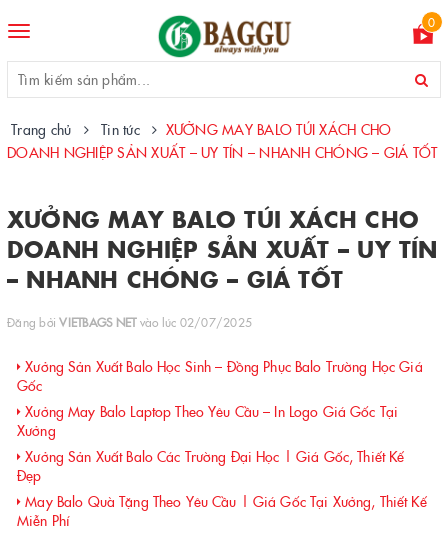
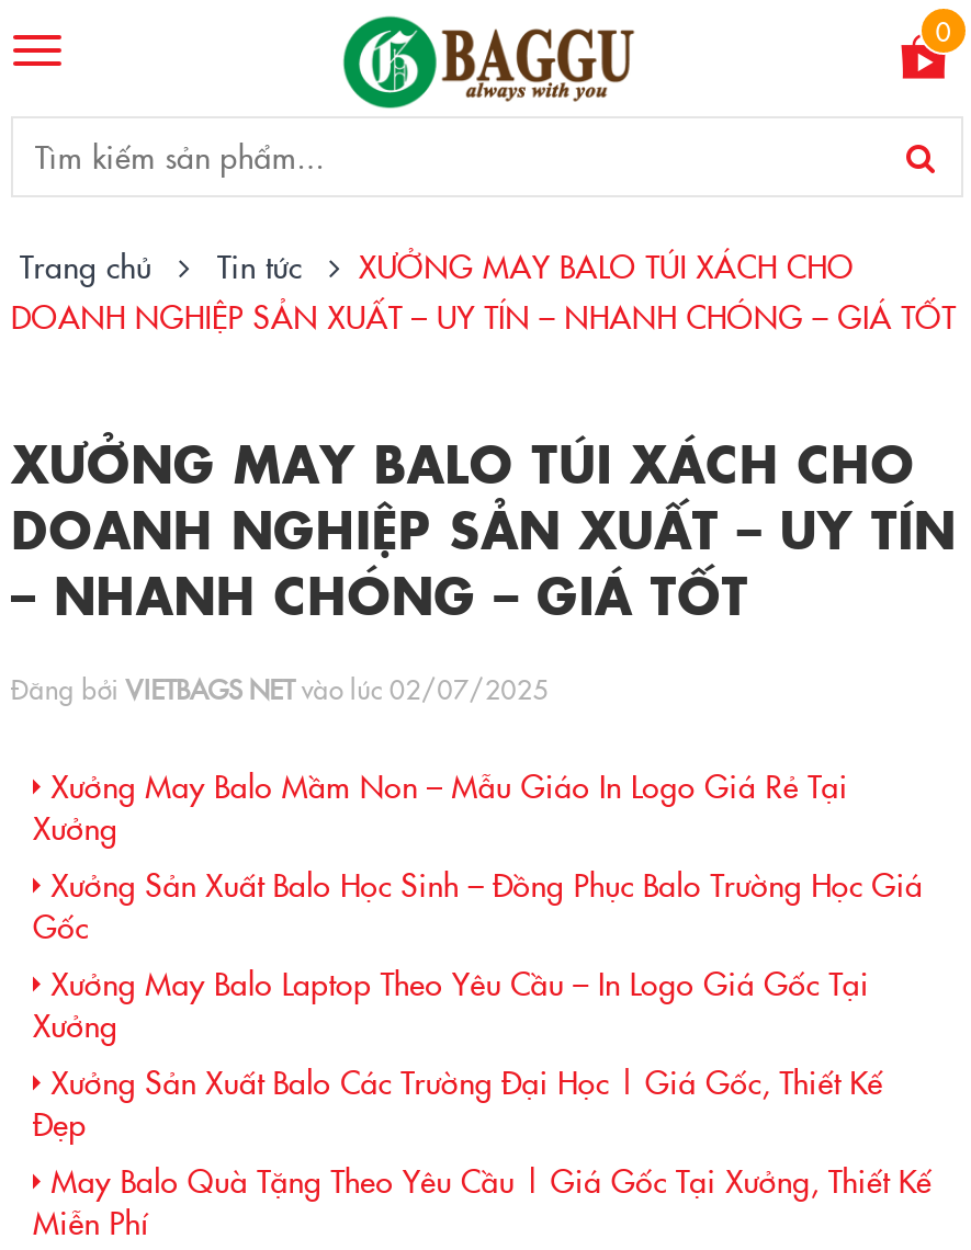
+ Xưởng May Balo Mầm Non – Mẫu Giáo In Logo Giá Rẻ Tại
+ Xưởng
